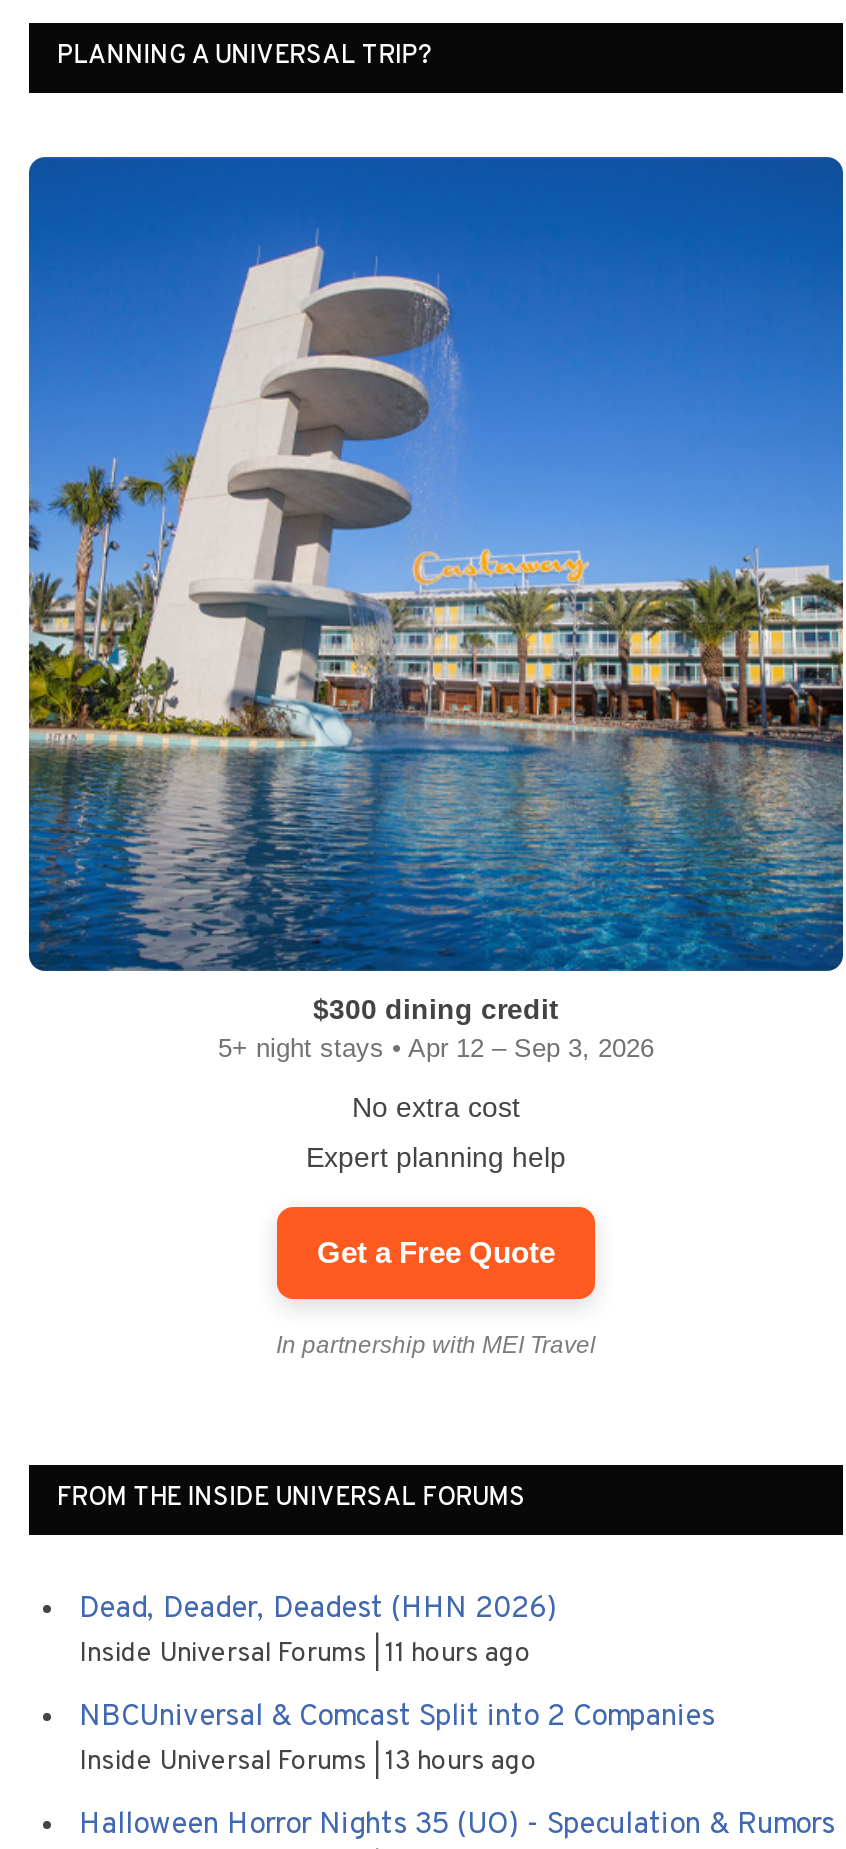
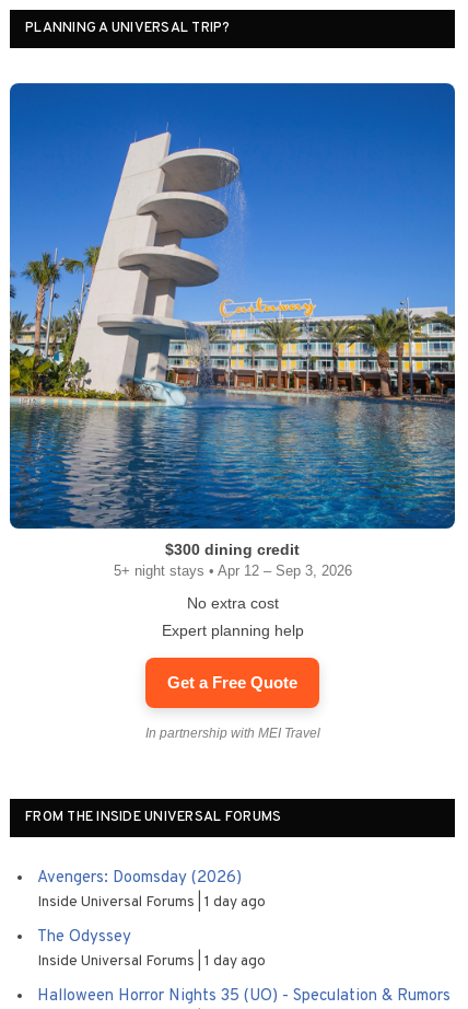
- Dead, Deader, Deadest (HHN 2026)
- Inside Universal Forums 11 hours ago
+ Avengers: Doomsday (2026)
+ Inside Universal Forums 1 day ago

- NBCUniversal & Comcast Split into 2 Companies
- Inside Universal Forums 13 hours ago
+ The Odyssey
+ Inside Universal Forums 1 day ago
